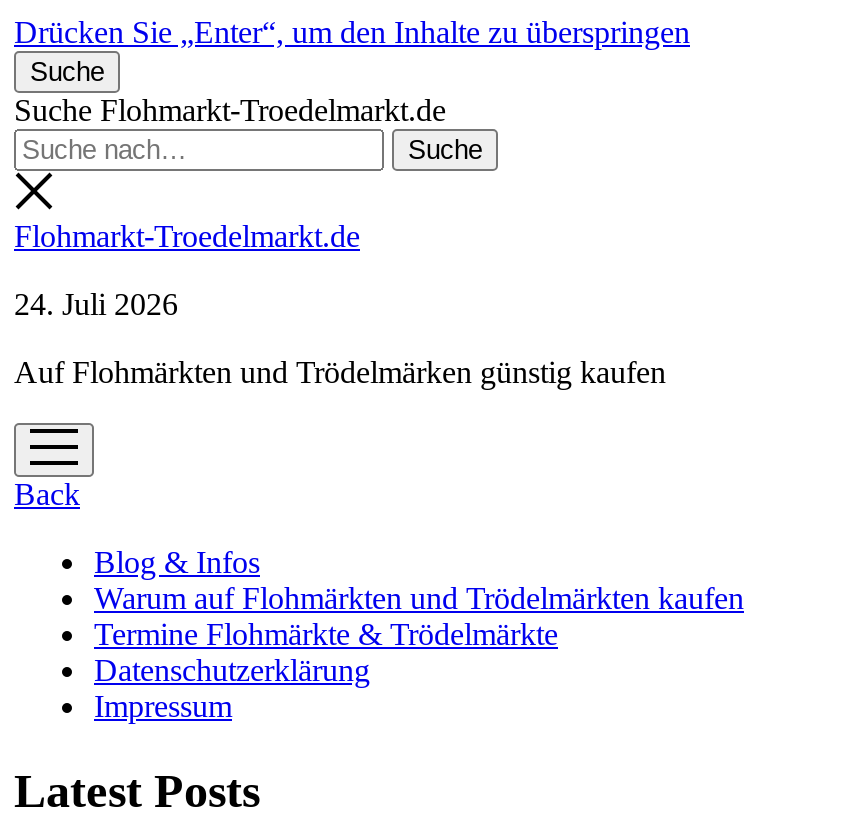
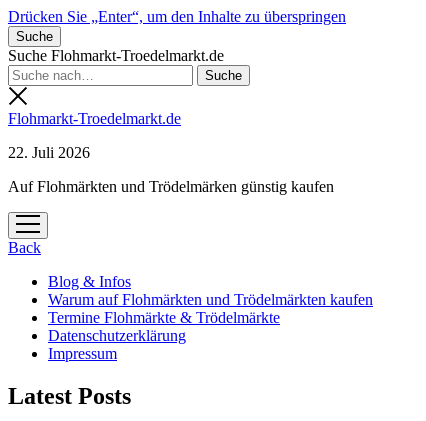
- 24. Juli 2026
+ 22. Juli 2026
